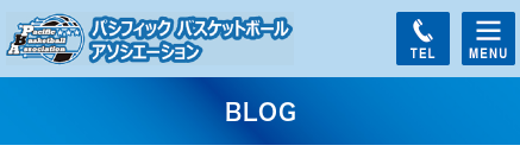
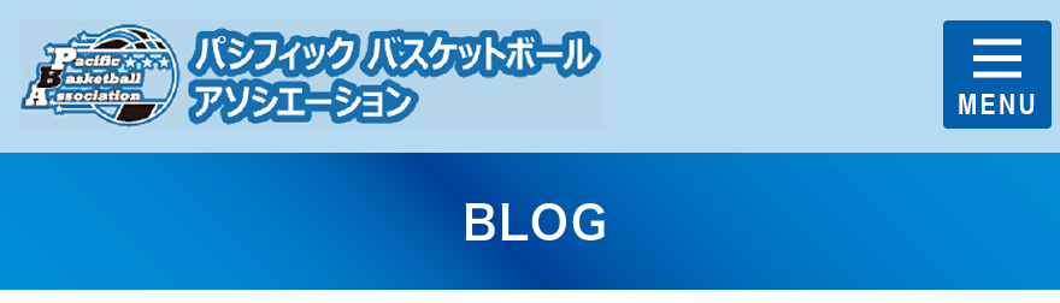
- [image]
